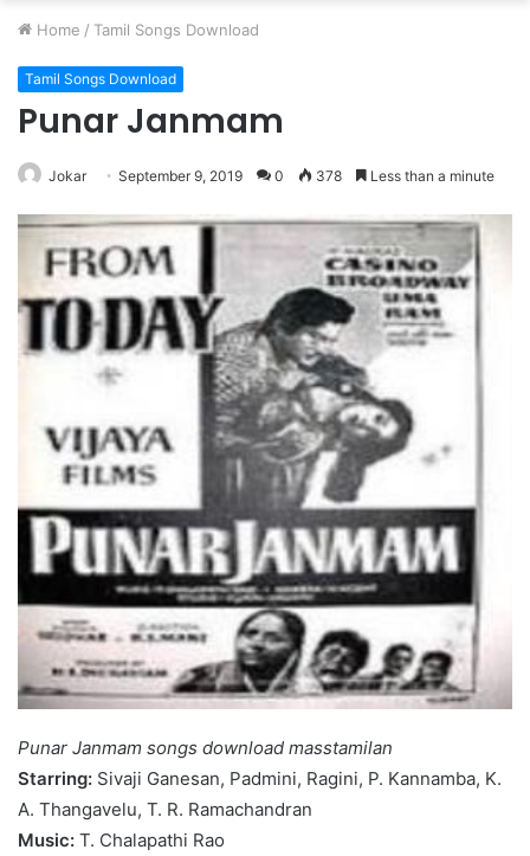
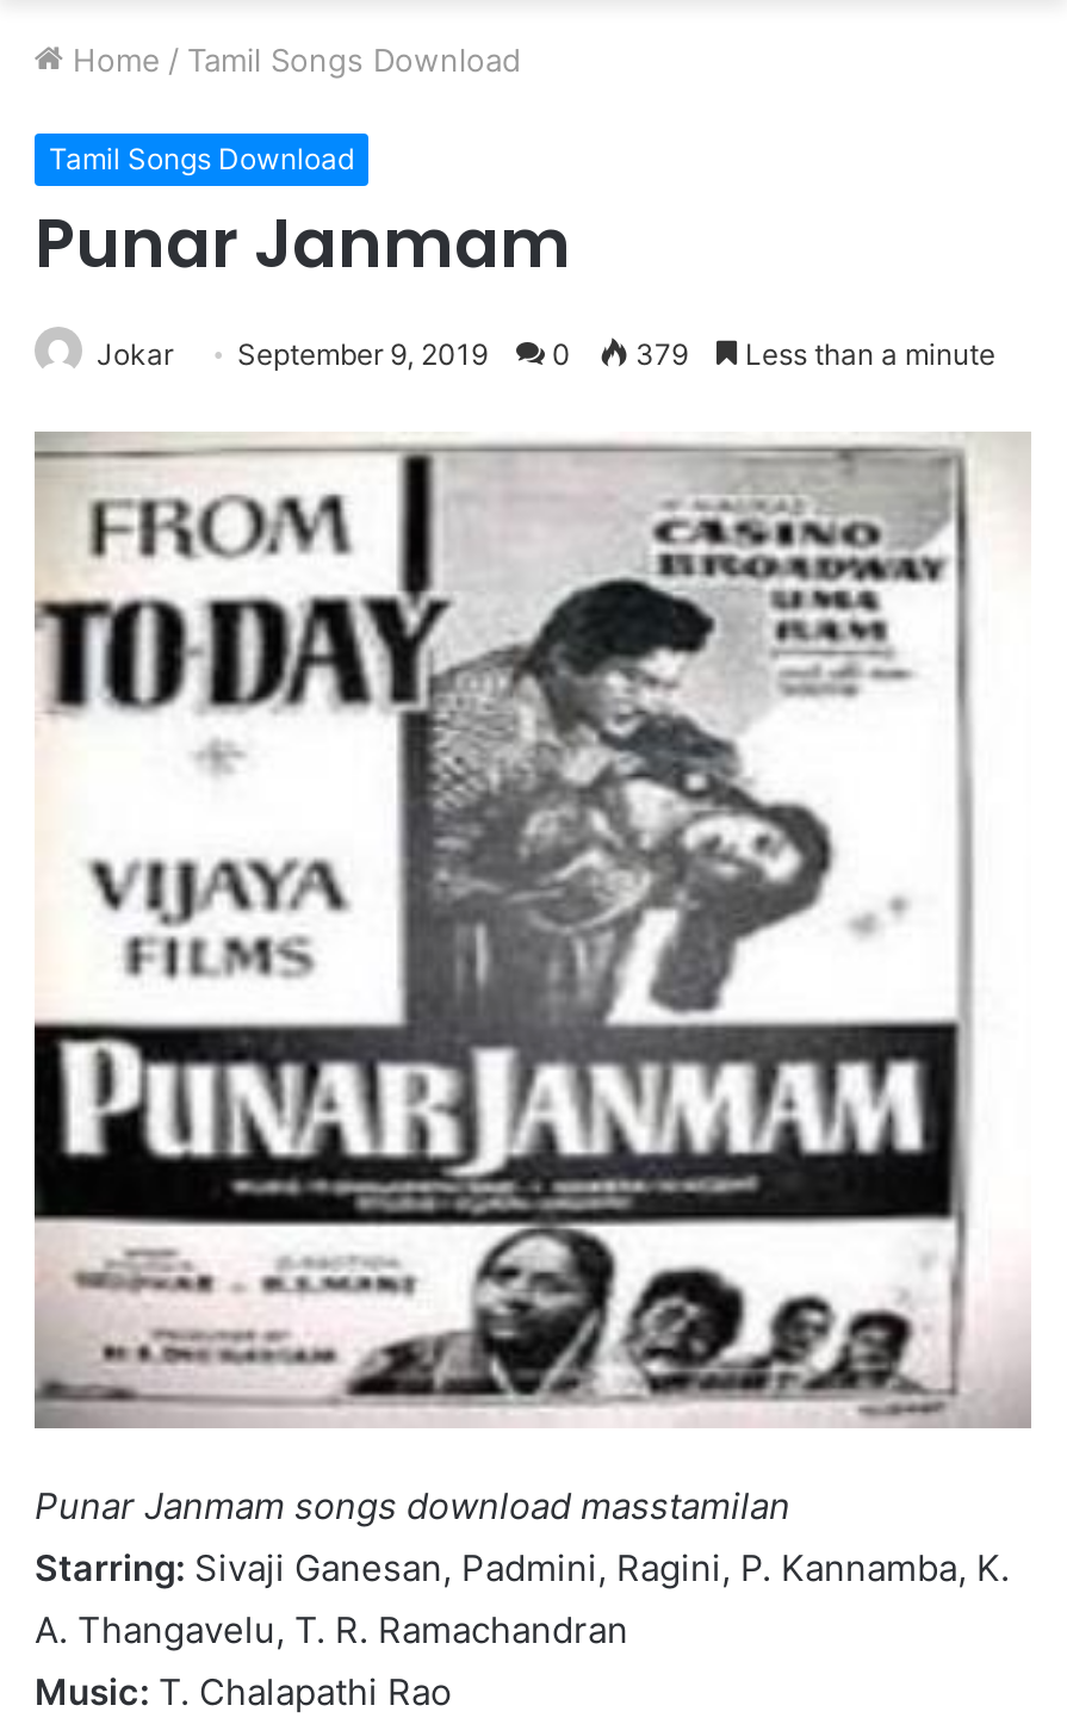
- Jokar September 9, 2019 0 378 Less than a minute
+ Jokar September 9, 2019 0 379 Less than a minute
